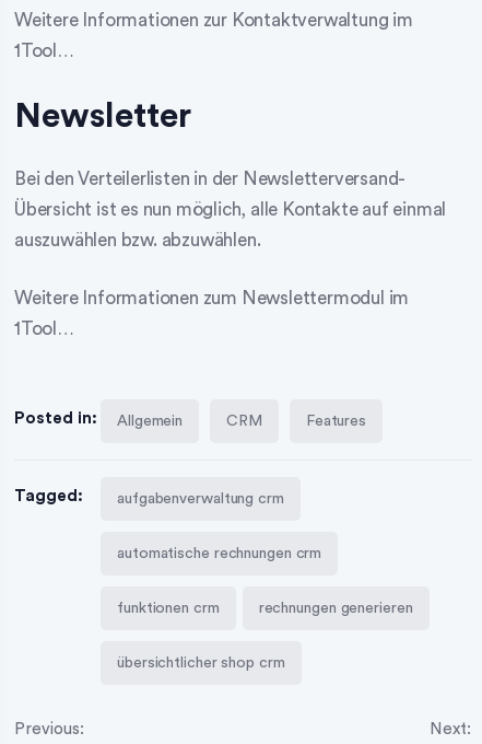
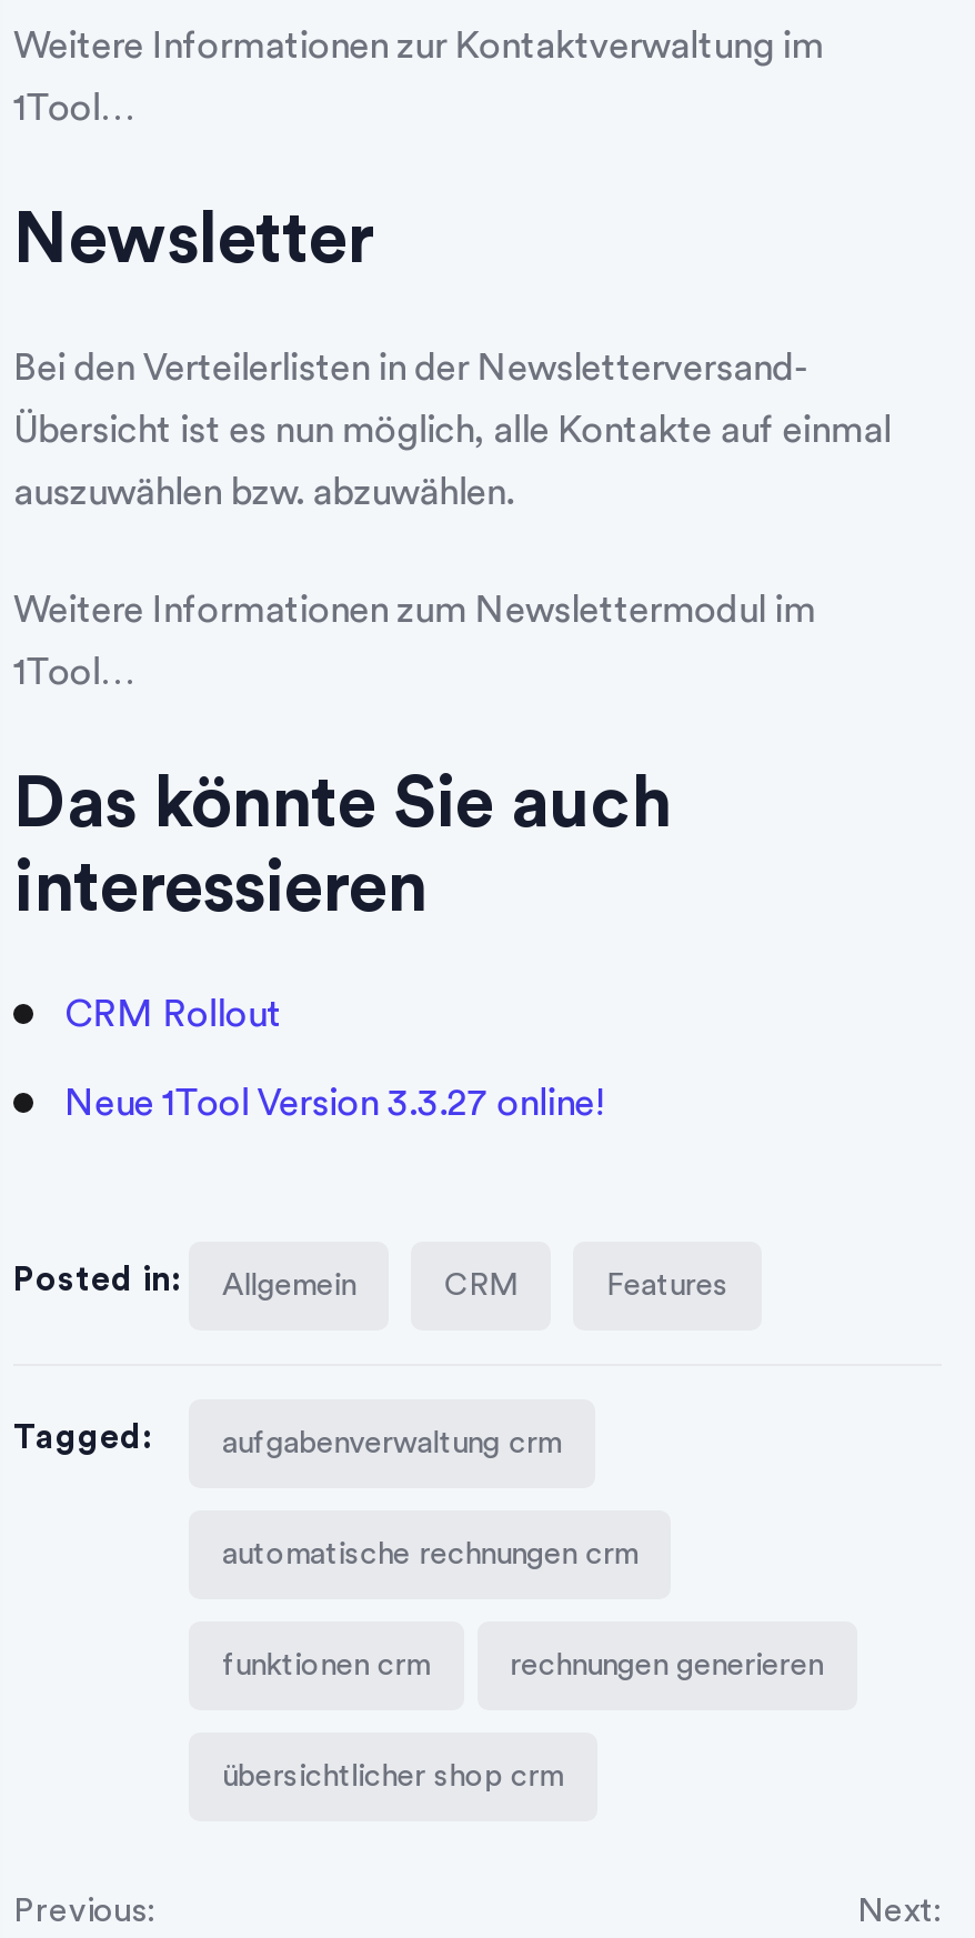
+ Das könnte Sie auch
+ interessieren
+ CRM Rollout
+ Neue 1Tool Version 3.3.27 online!
